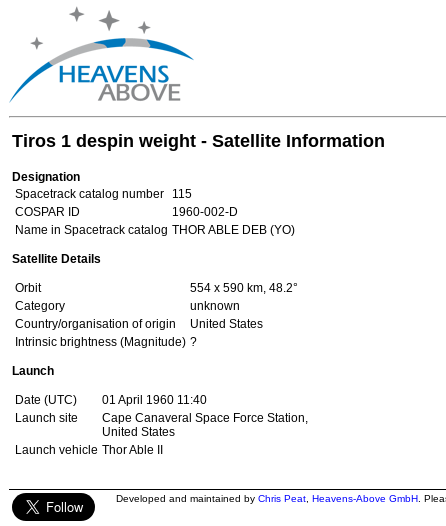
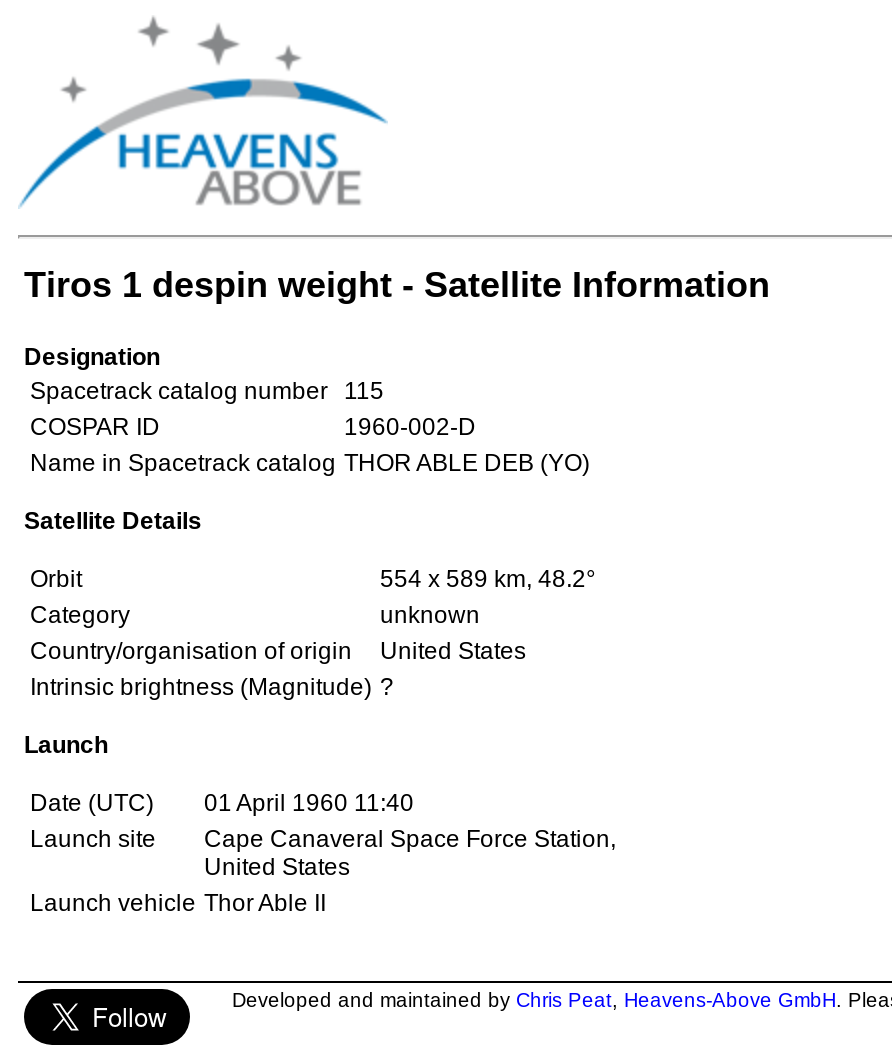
- 554 x 590 km, 48.2°
+ 554 x 589 km, 48.2°
